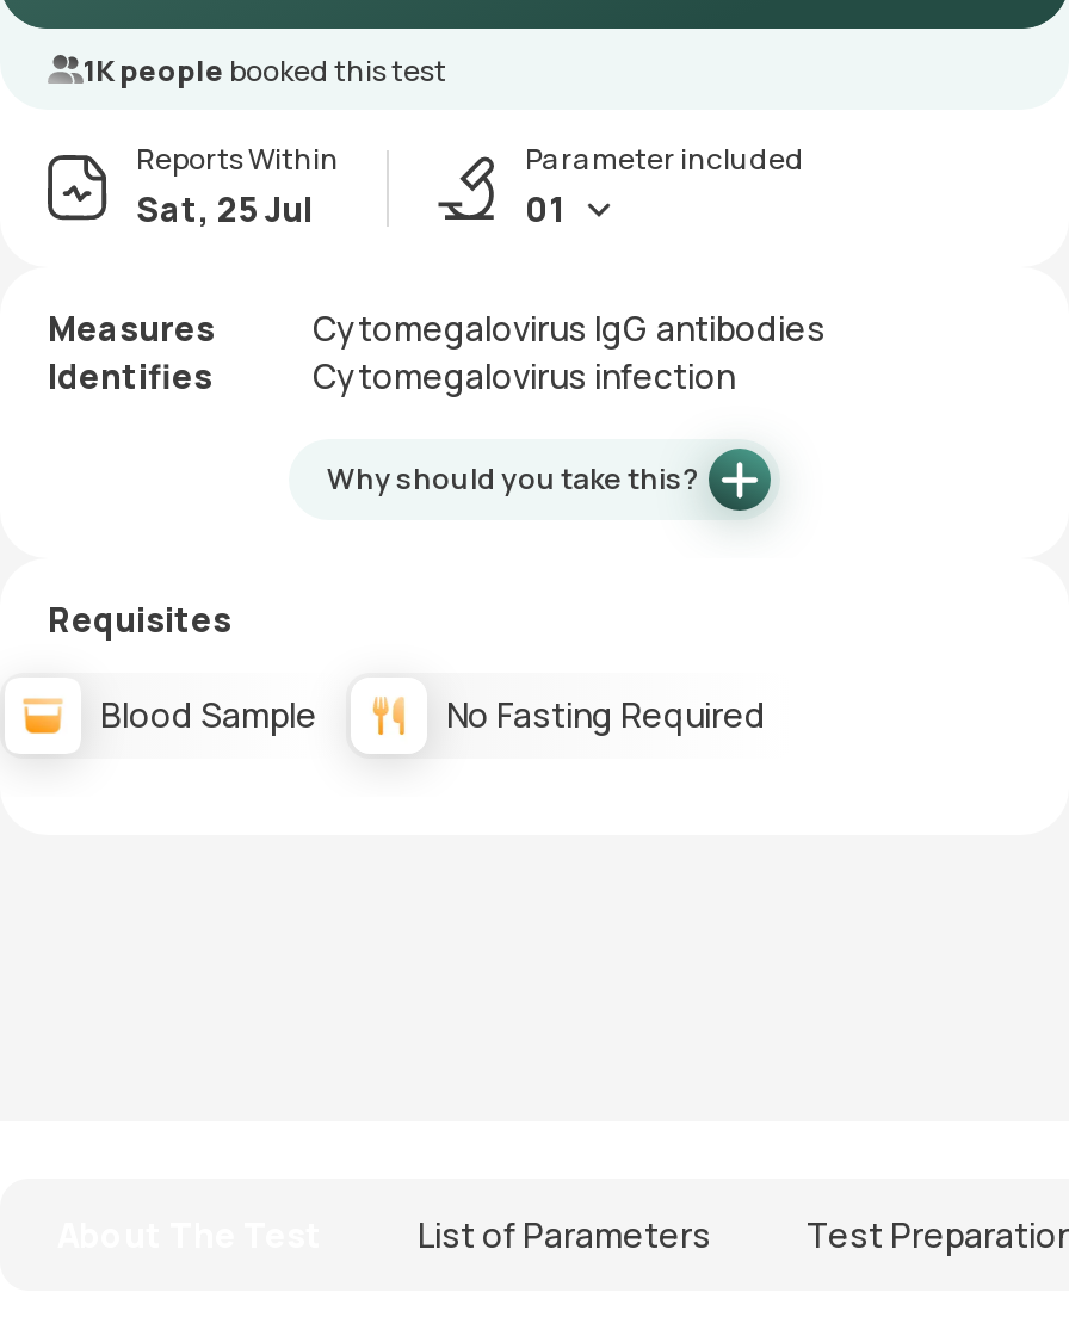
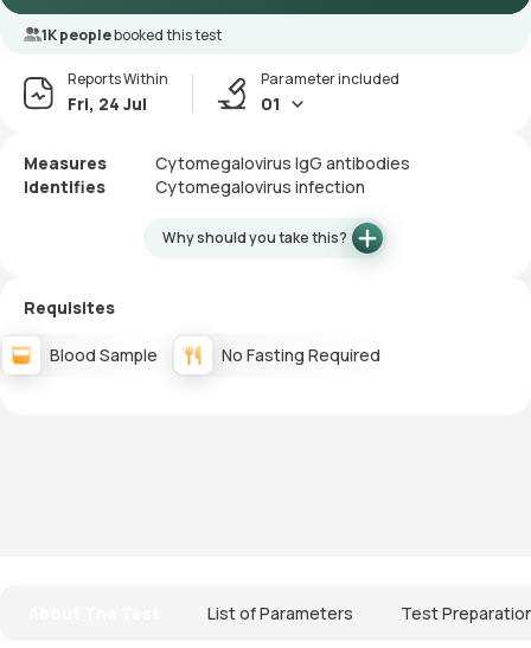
- Sat, 25 Jul
+ Fri, 24 Jul
